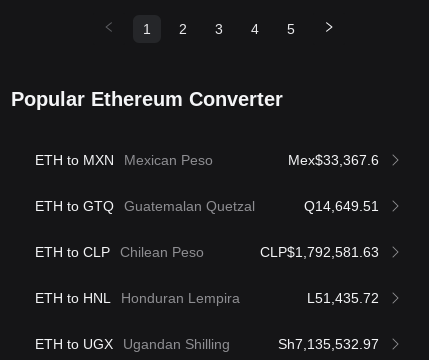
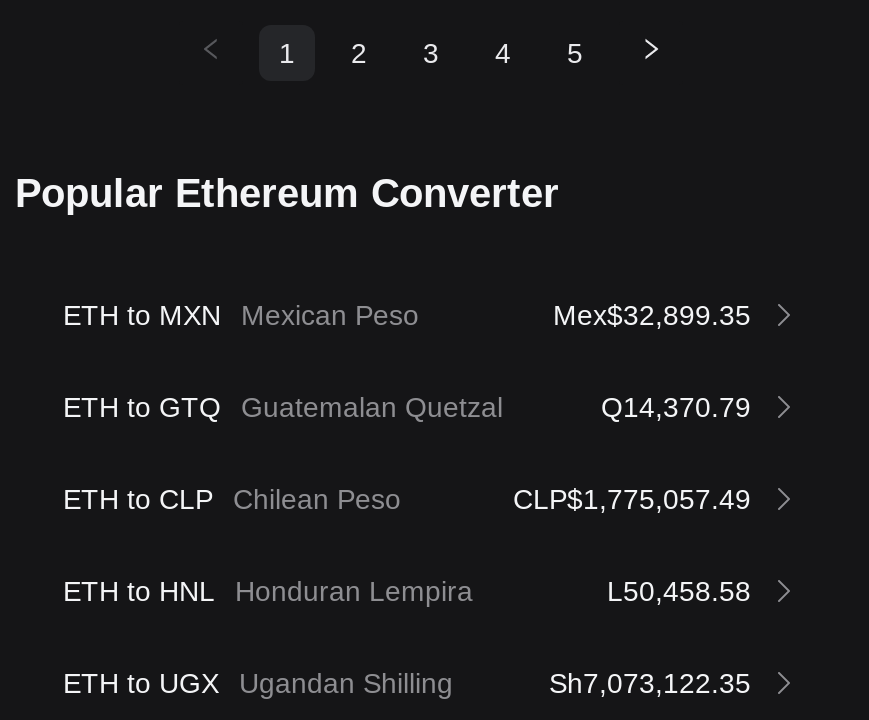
- Mex$33,367.6
+ Mex$32,899.35

- Q14,649.51
+ Q14,370.79

- CLP$1,792,581.63
+ CLP$1,775,057.49

- L51,435.72
+ L50,458.58

- Sh7,135,532.97
+ Sh7,073,122.35
